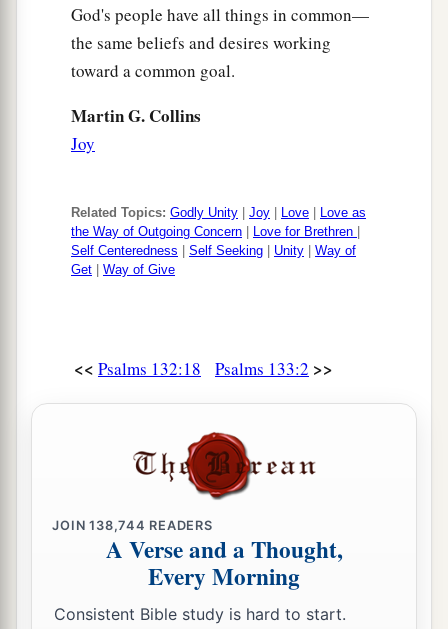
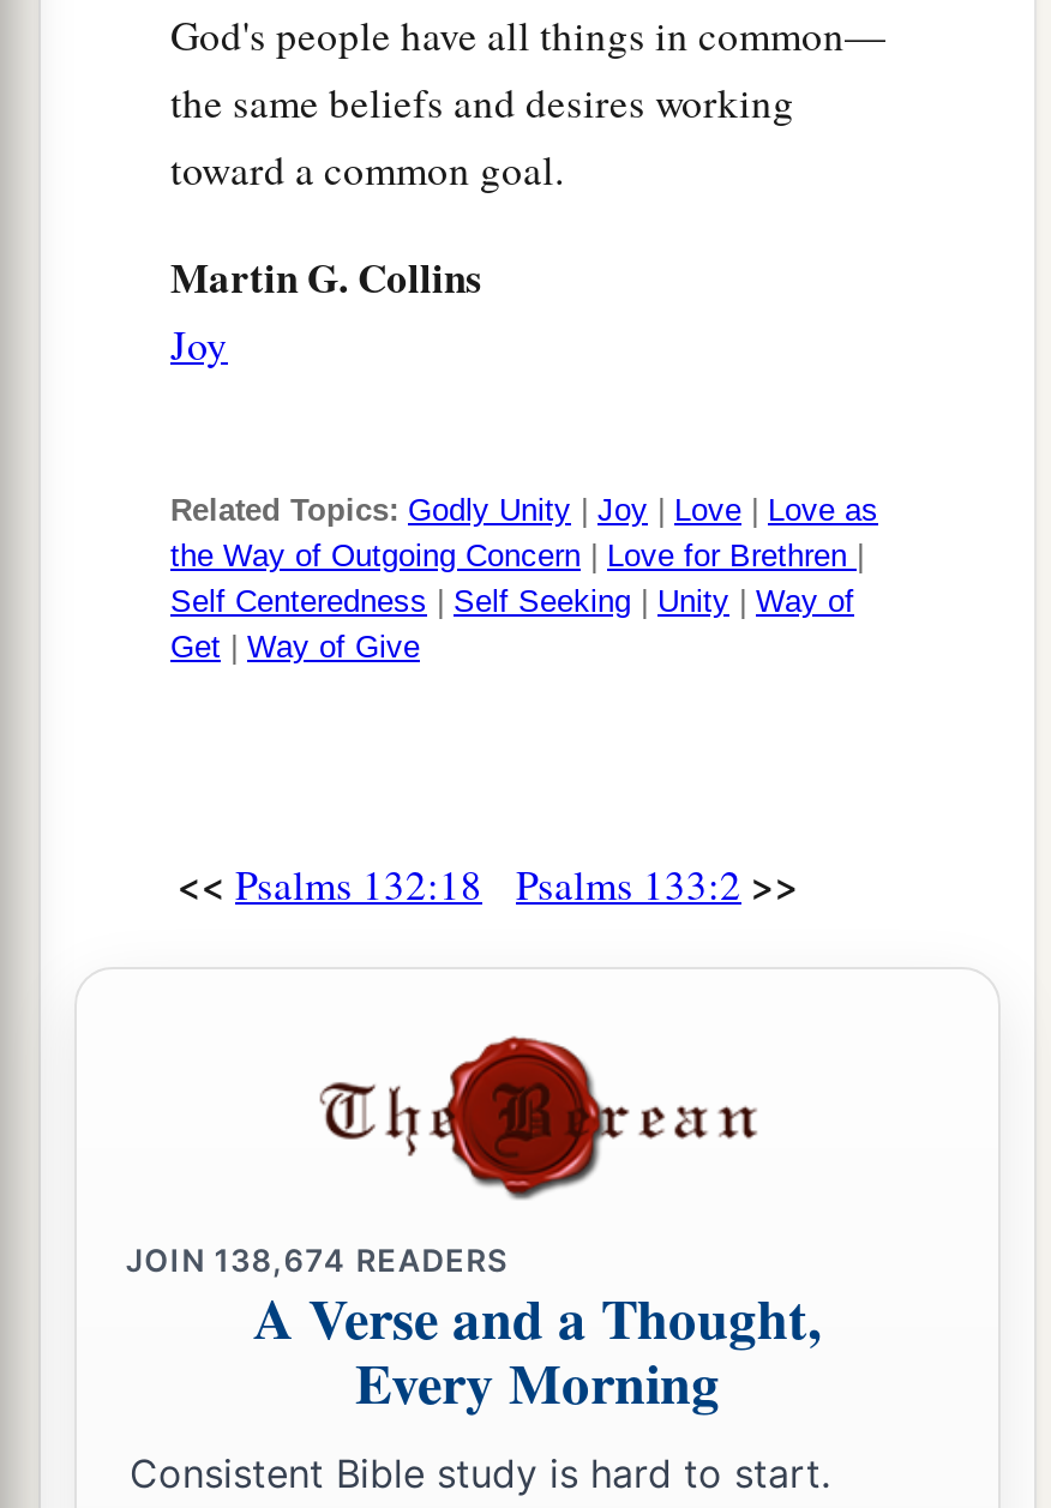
- JOIN 138,744 READERS
+ JOIN 138,674 READERS
